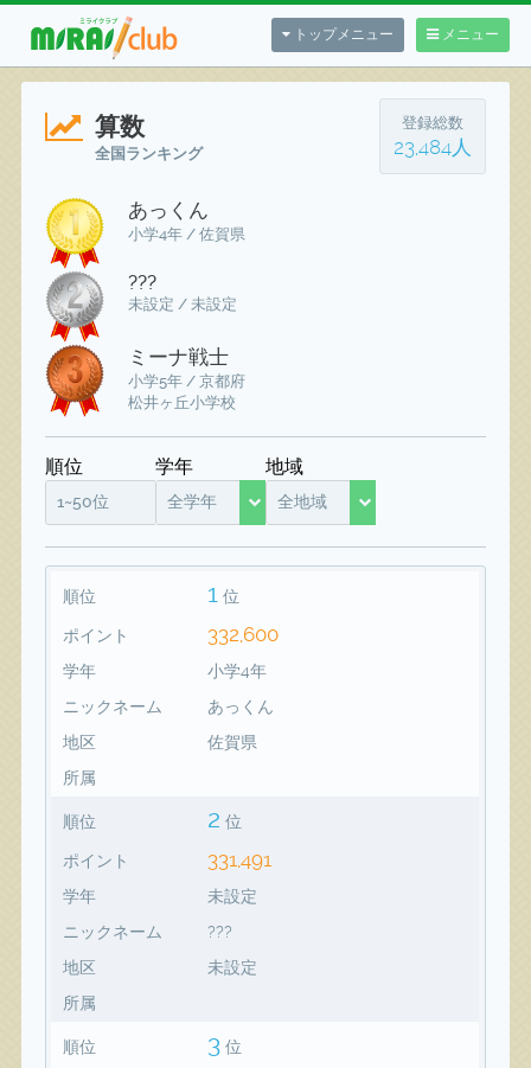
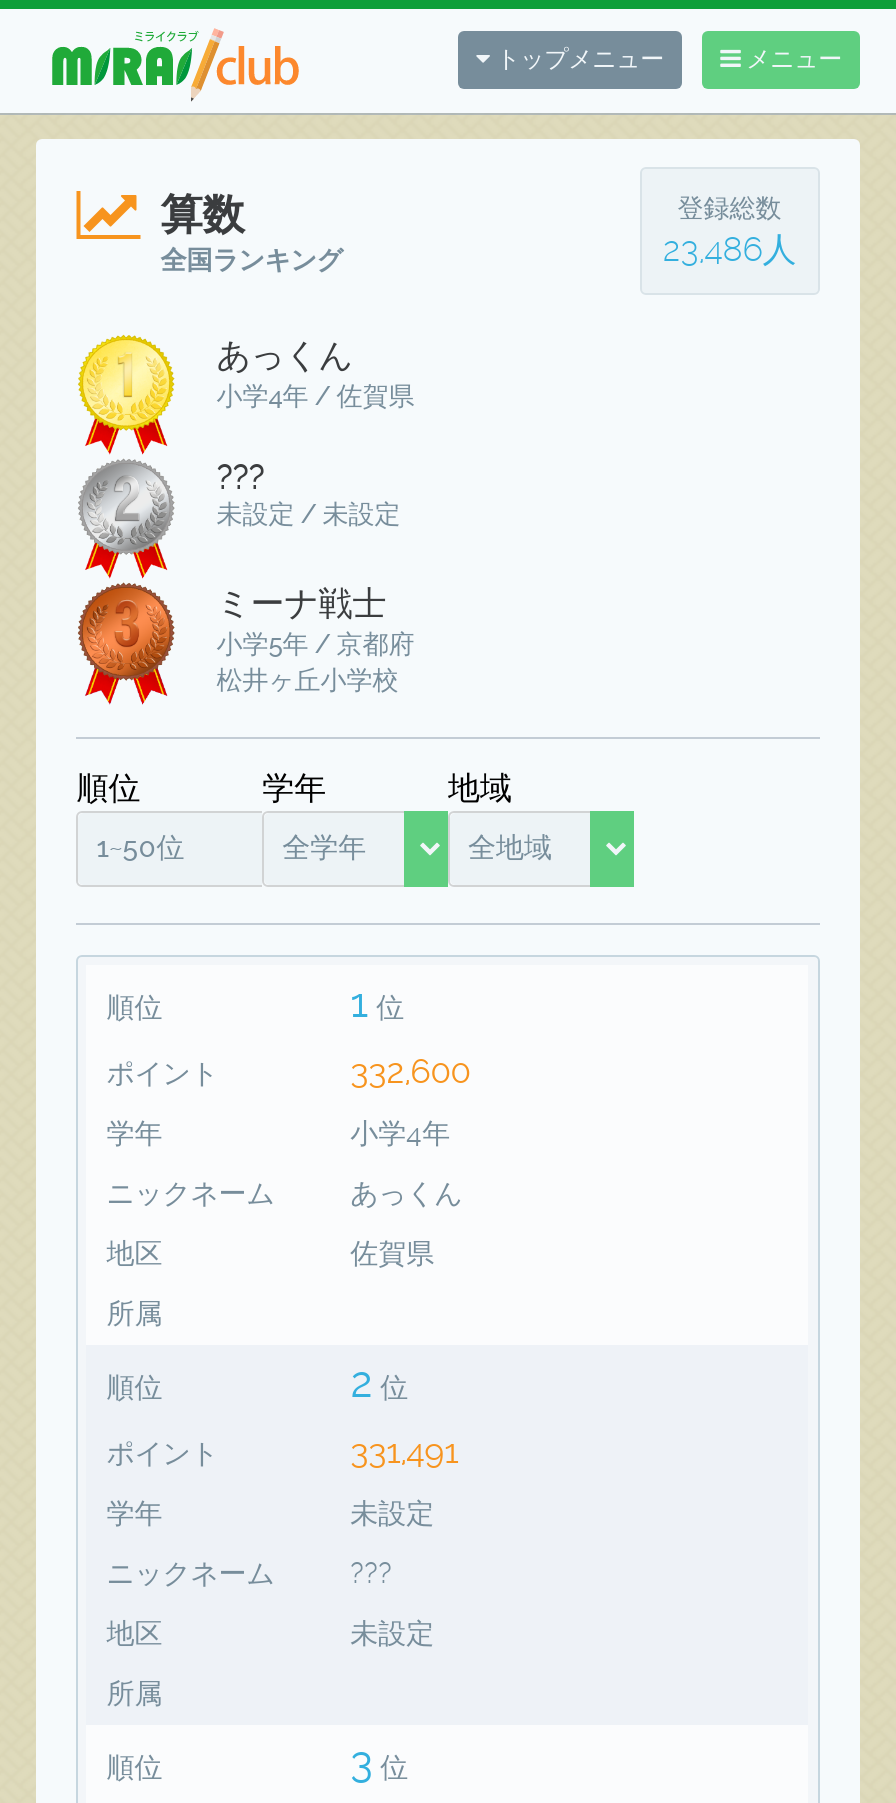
- 23,484人
+ 23,486人
